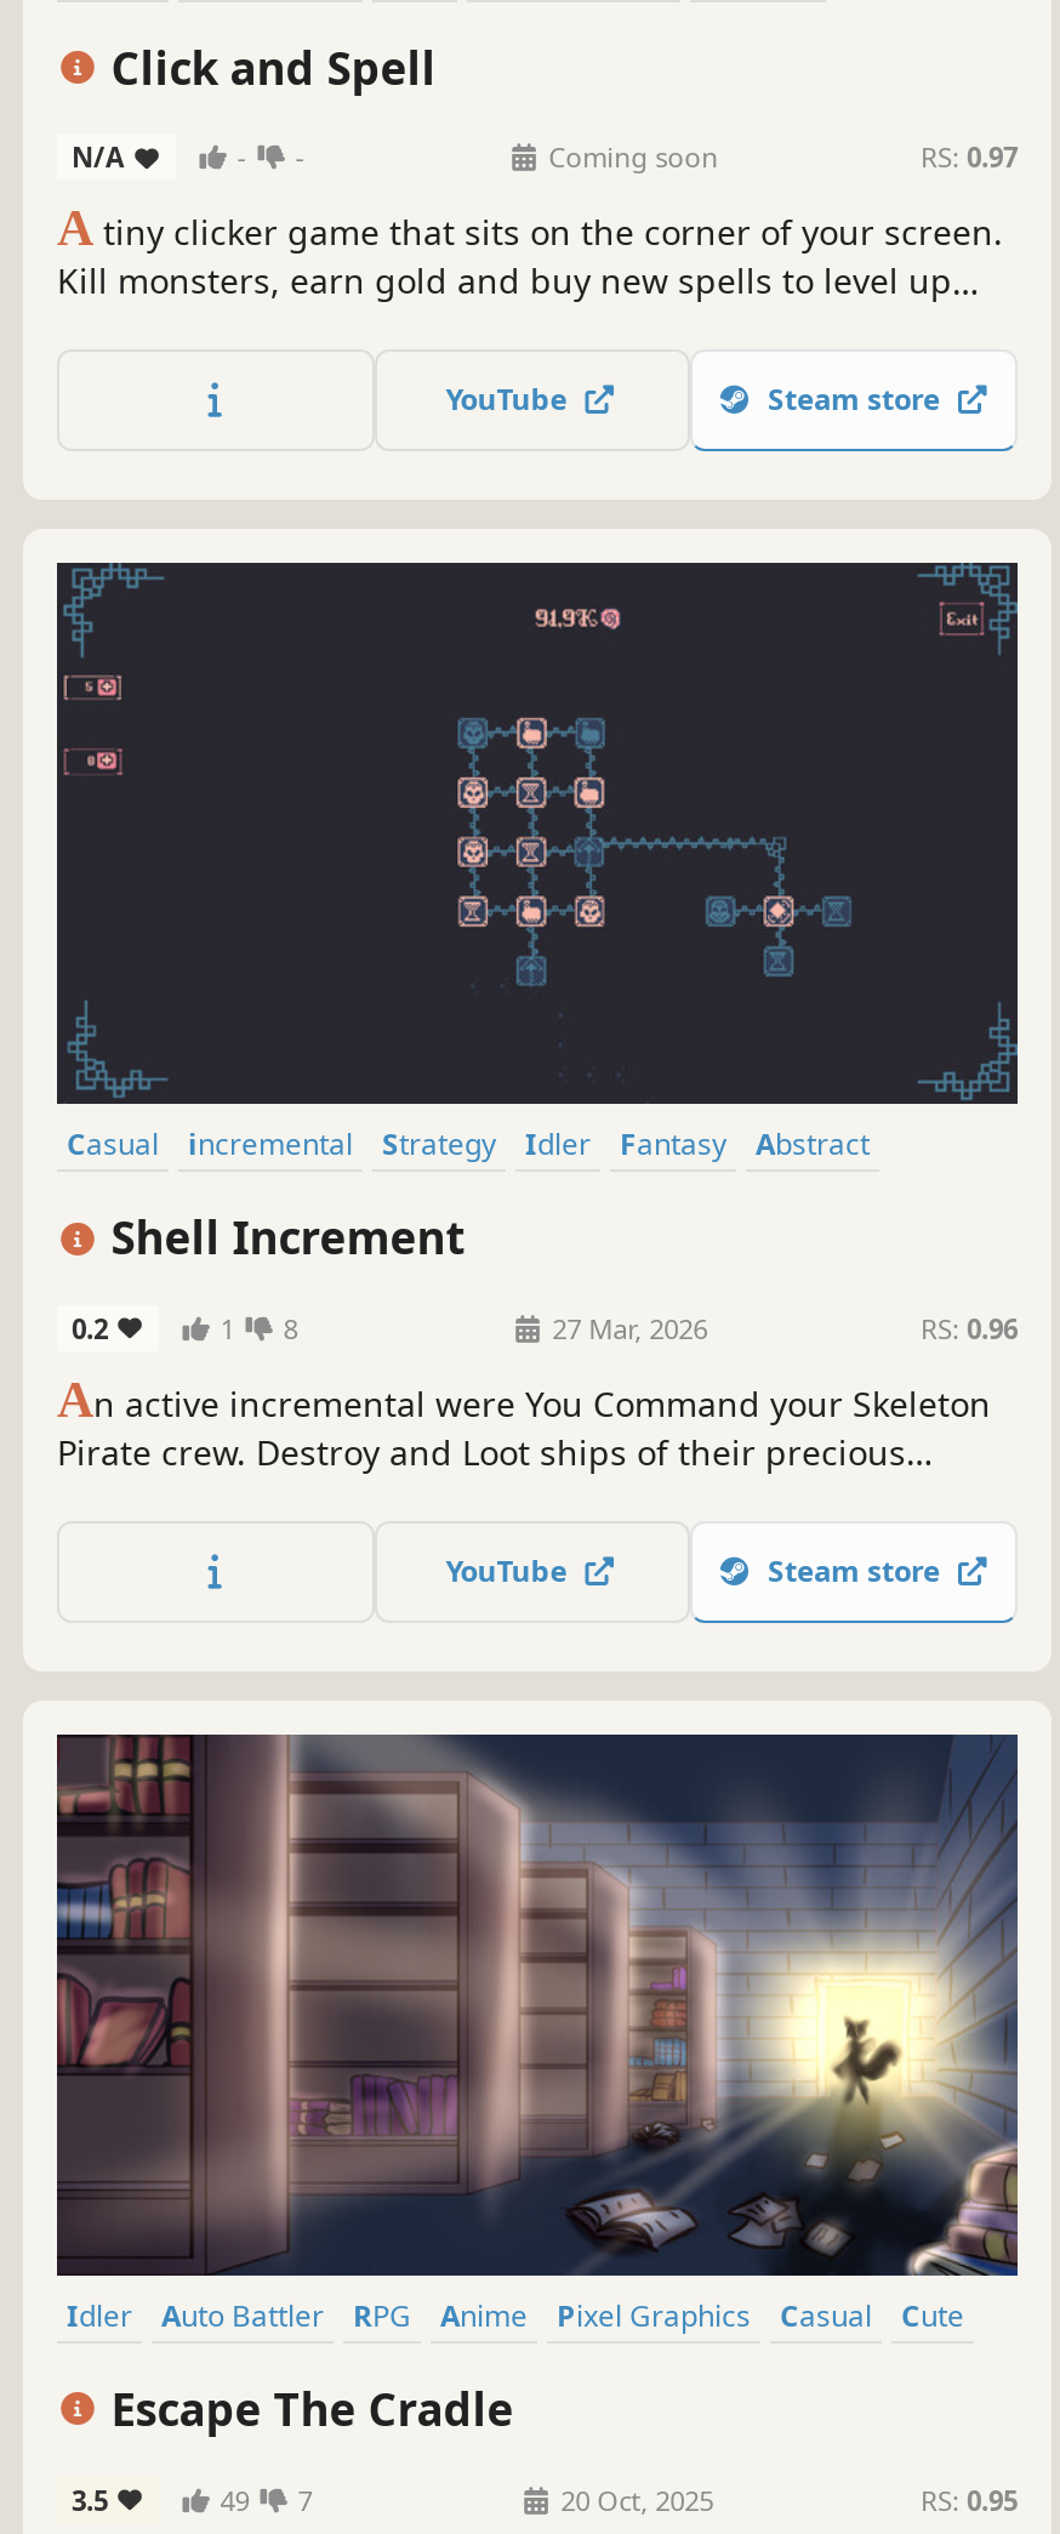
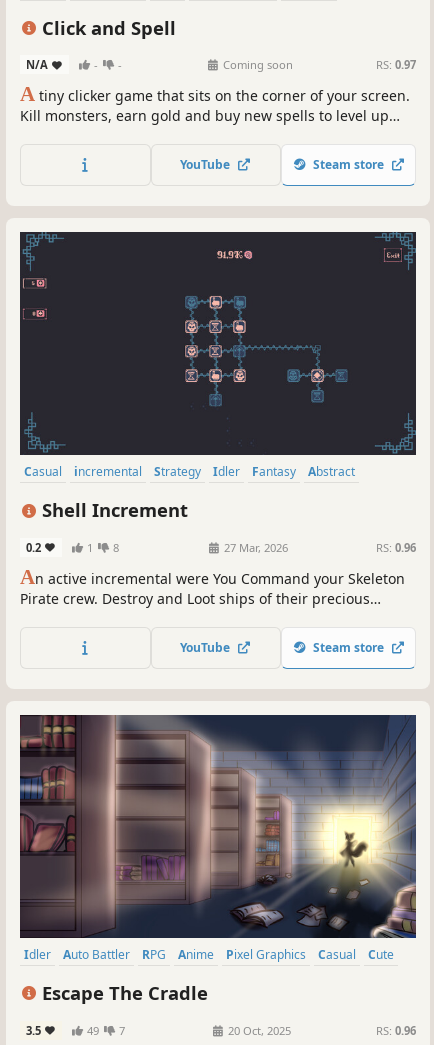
- RS: 0.95
+ RS: 0.96
